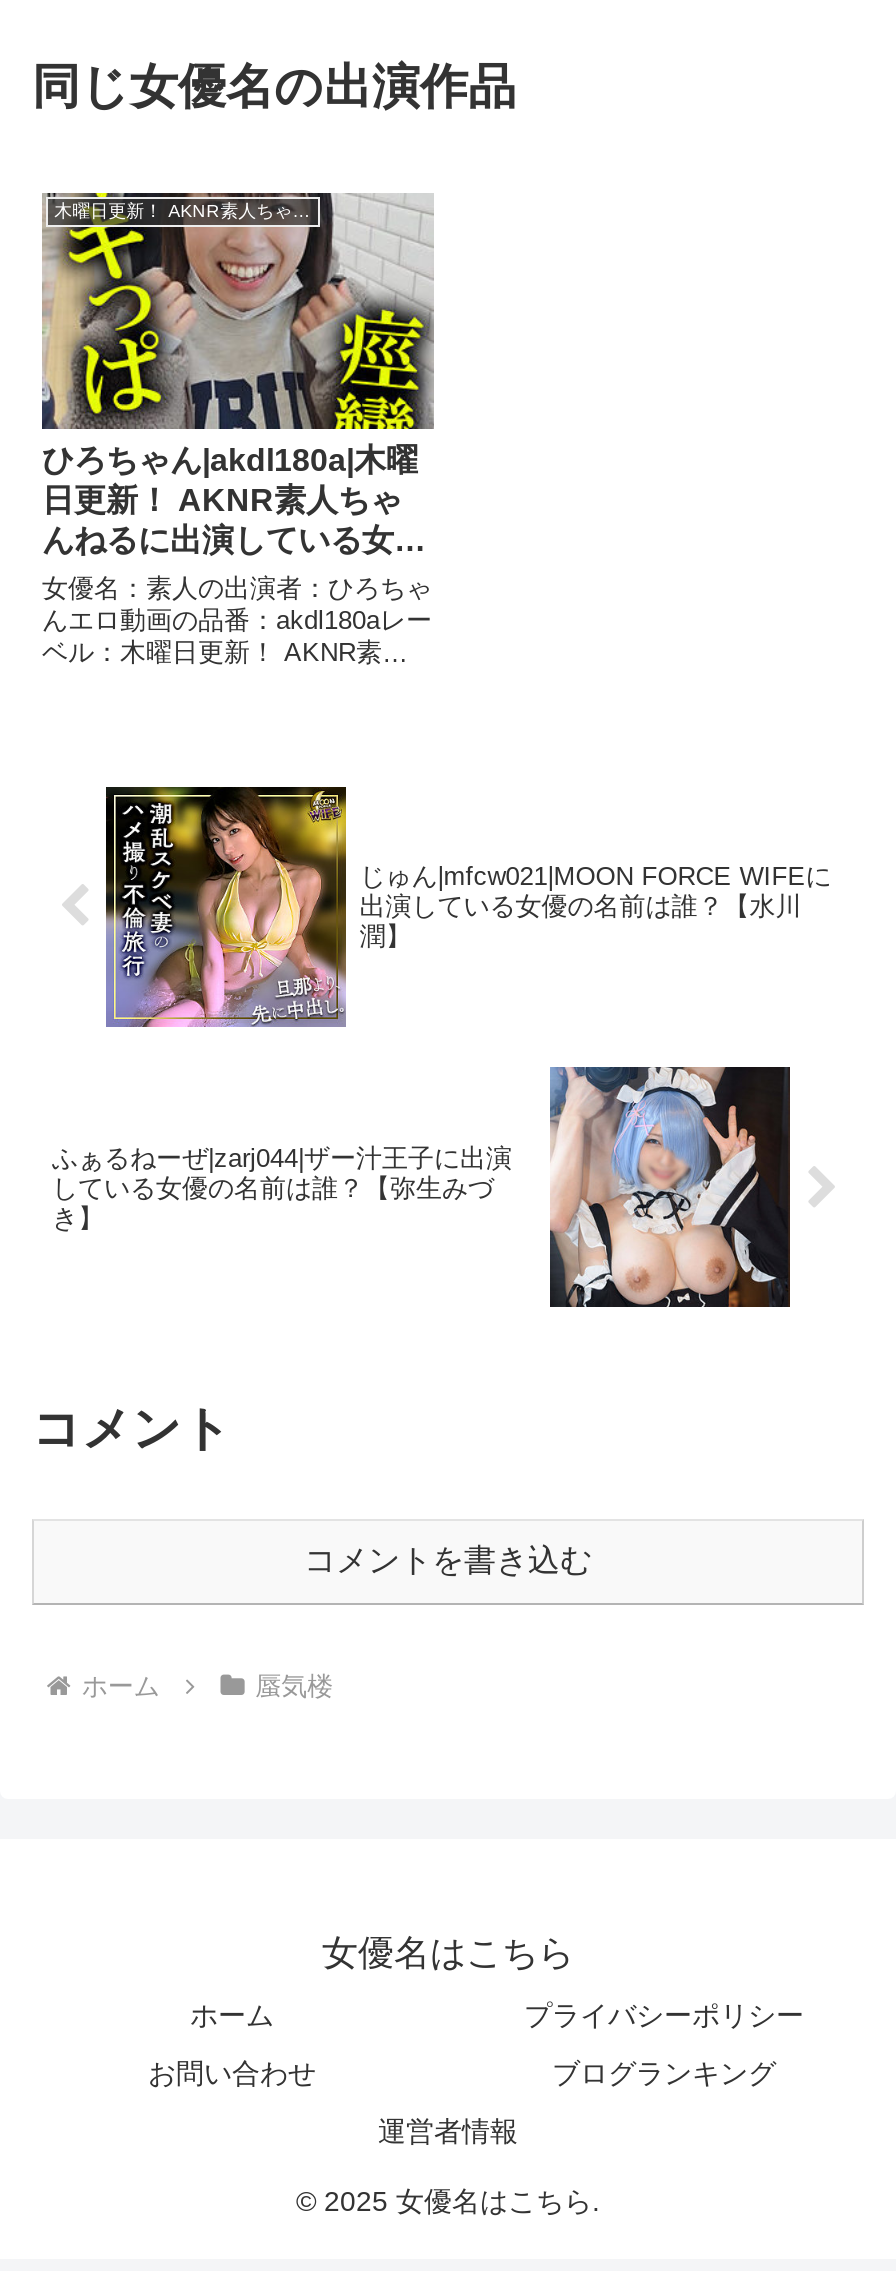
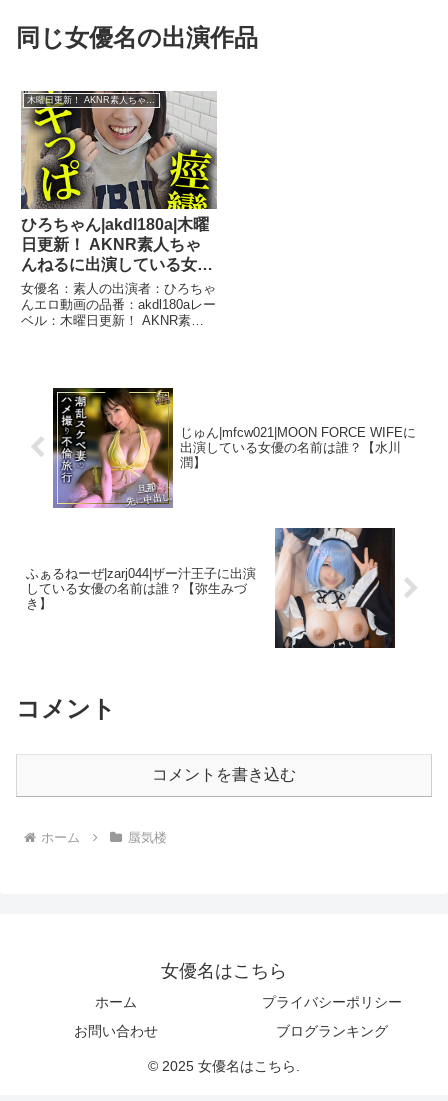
- 運営者情報
